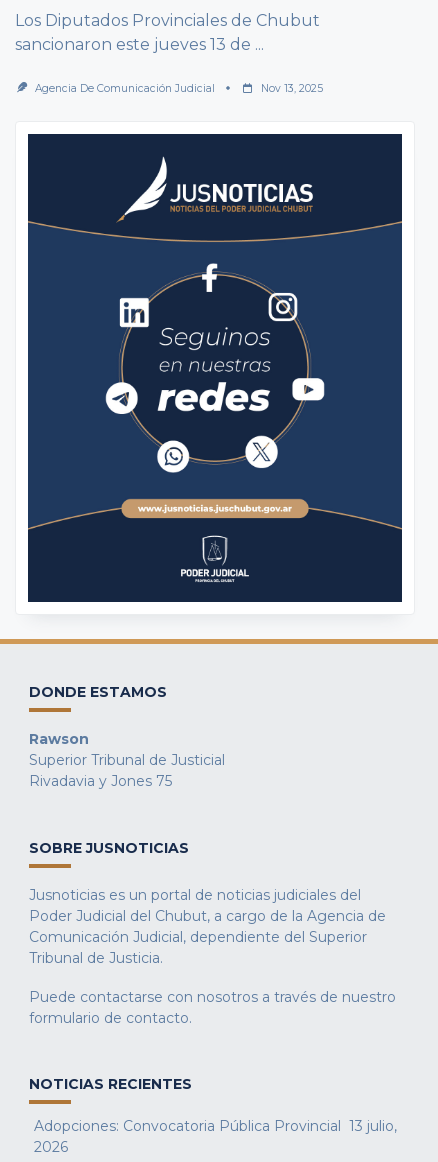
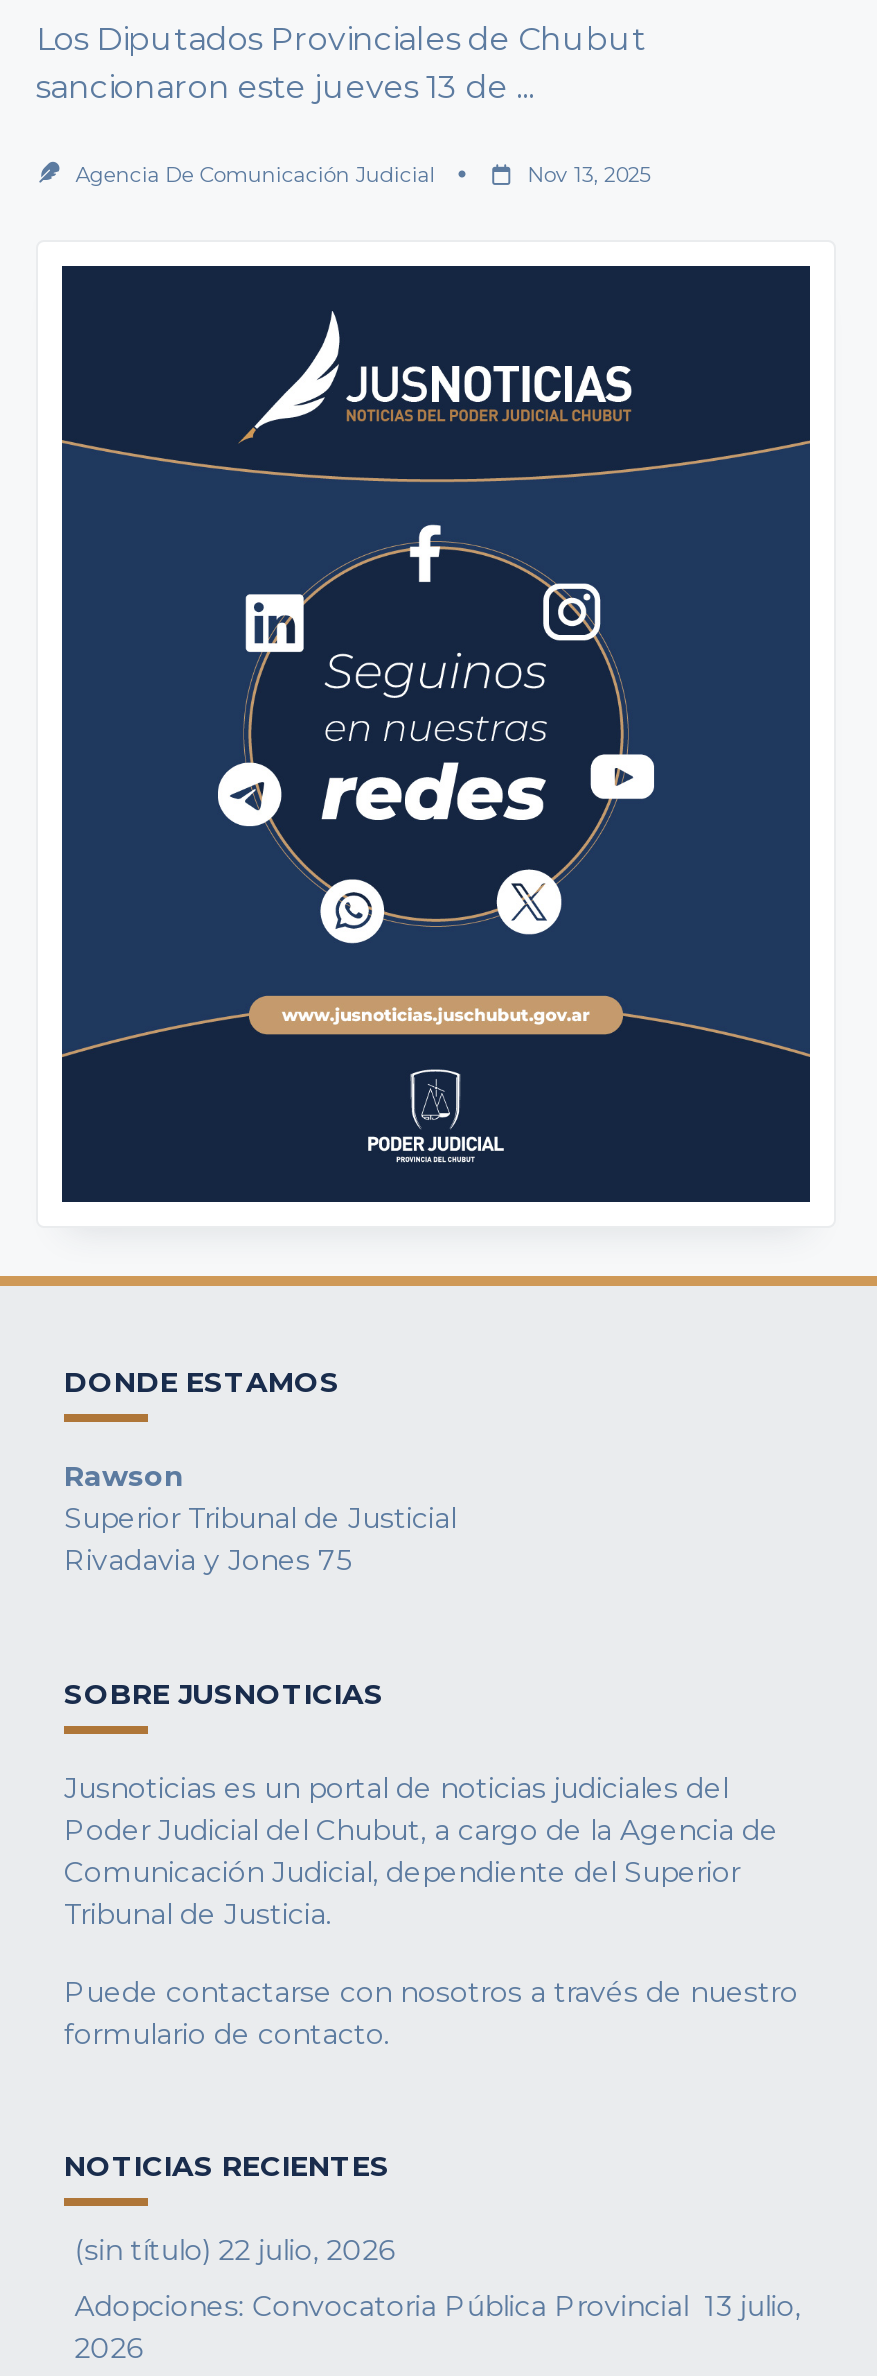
+ (sin título) 22 julio, 2026
